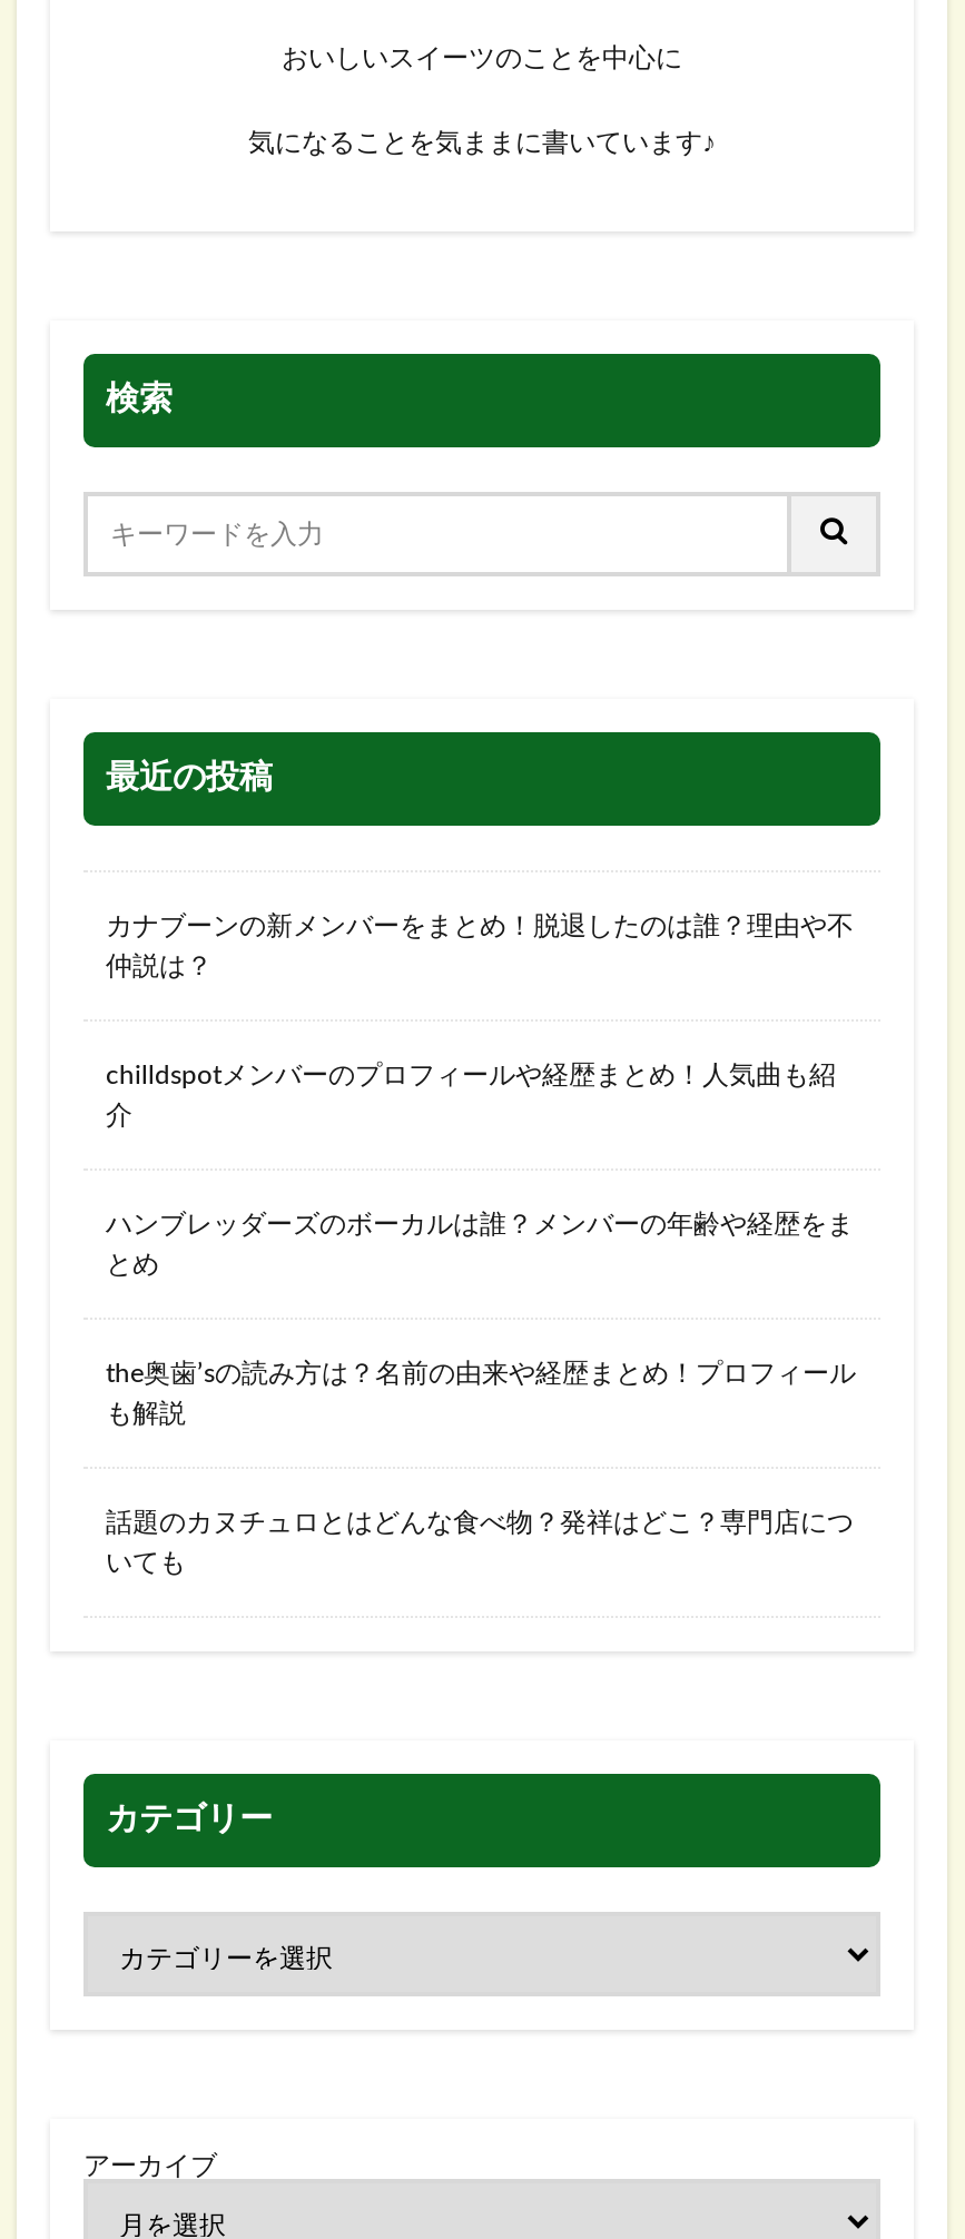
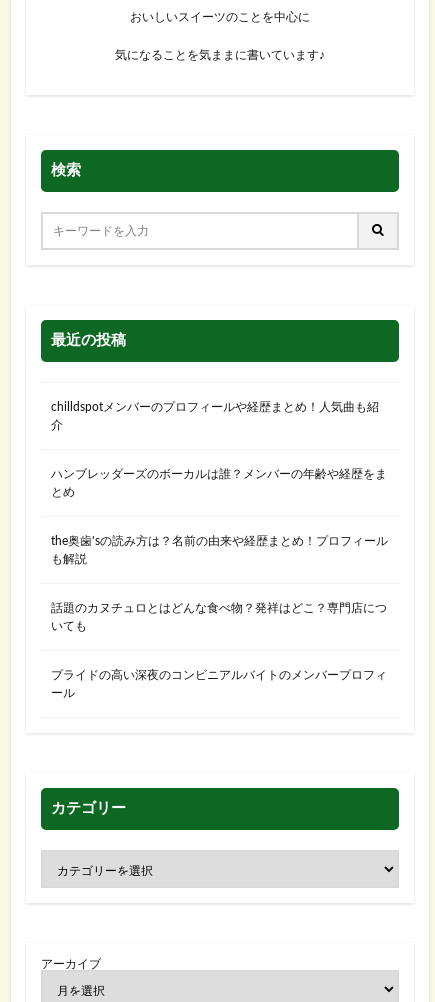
- カナブーンの新メンバーをまとめ！脱退したのは誰？理由や不
- 仲説は？

moved up: chilldspotメンバーのプロフィールや経歴まとめ！人気曲も紹 | 介 | ハンブレッダーズのボーカルは誰？メンバーの年齢や経歴をま | とめ | the奥歯’sの読み方は？名前の由来や経歴まとめ！プロフィール | も解説 | 話題のカヌチュロとはどんな食べ物？発祥はどこ？専門店につ | いても

+ プライドの高い深夜のコンビニアルバイトのメンバープロフィ
+ ール
